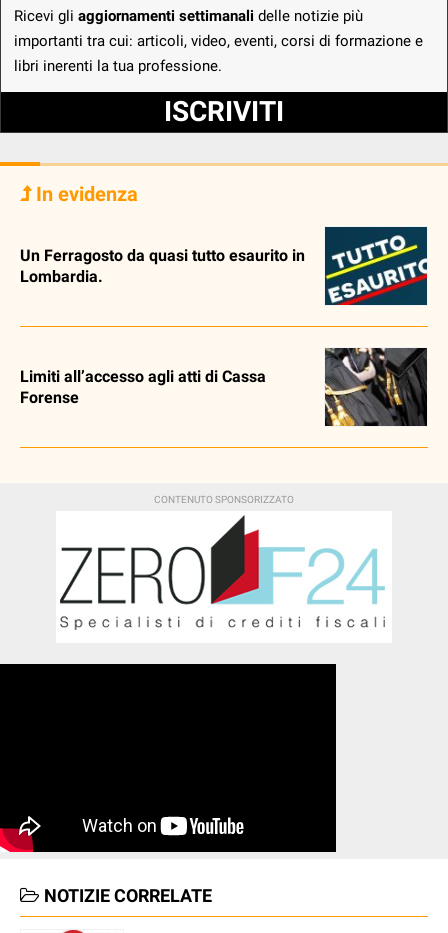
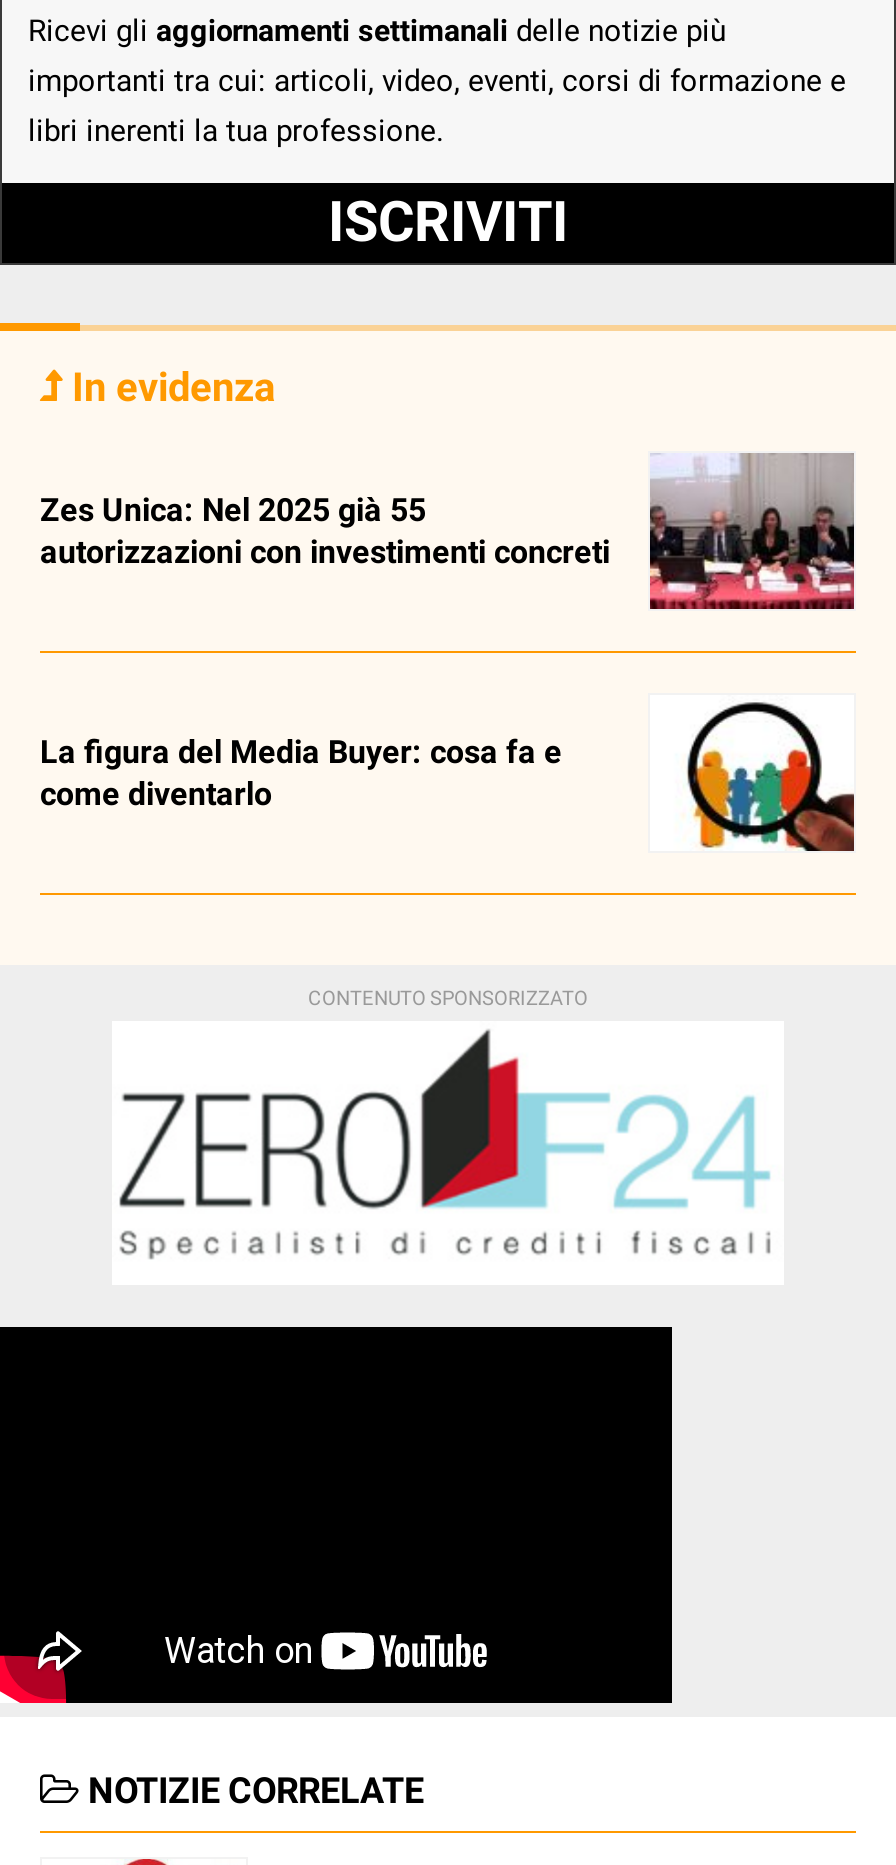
- [image]
- Un Ferragosto da quasi tutto esaurito in
- Lombardia.
+ [image]
+ Zes Unica: Nel 2025 già 55
+ autorizzazioni con investimenti concreti

- [image]
+ [image]

- Limiti all’accesso agli atti di Cassa
- Forense
+ La figura del Media Buyer: cosa fa e
+ come diventarlo
